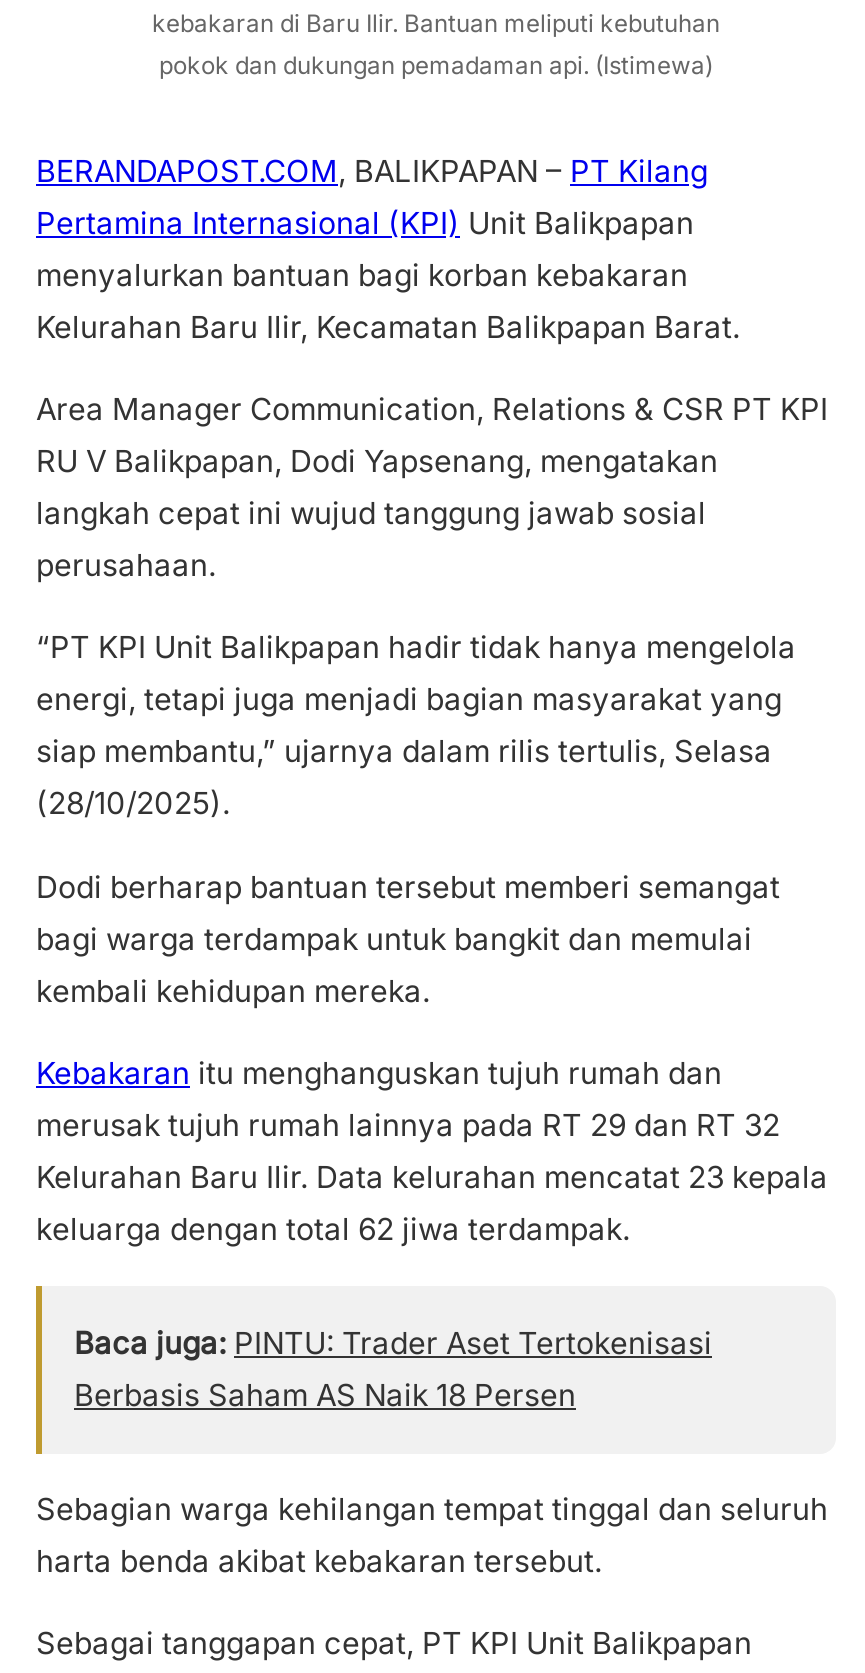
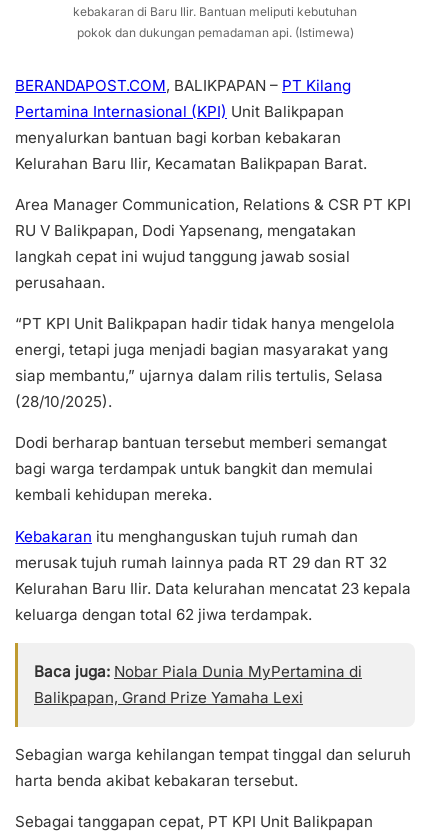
- Baca juga: PINTU: Trader Aset Tertokenisasi
- Berbasis Saham AS Naik 18 Persen
+ Baca juga: Nobar Piala Dunia MyPertamina di
+ Balikpapan, Grand Prize Yamaha Lexi
